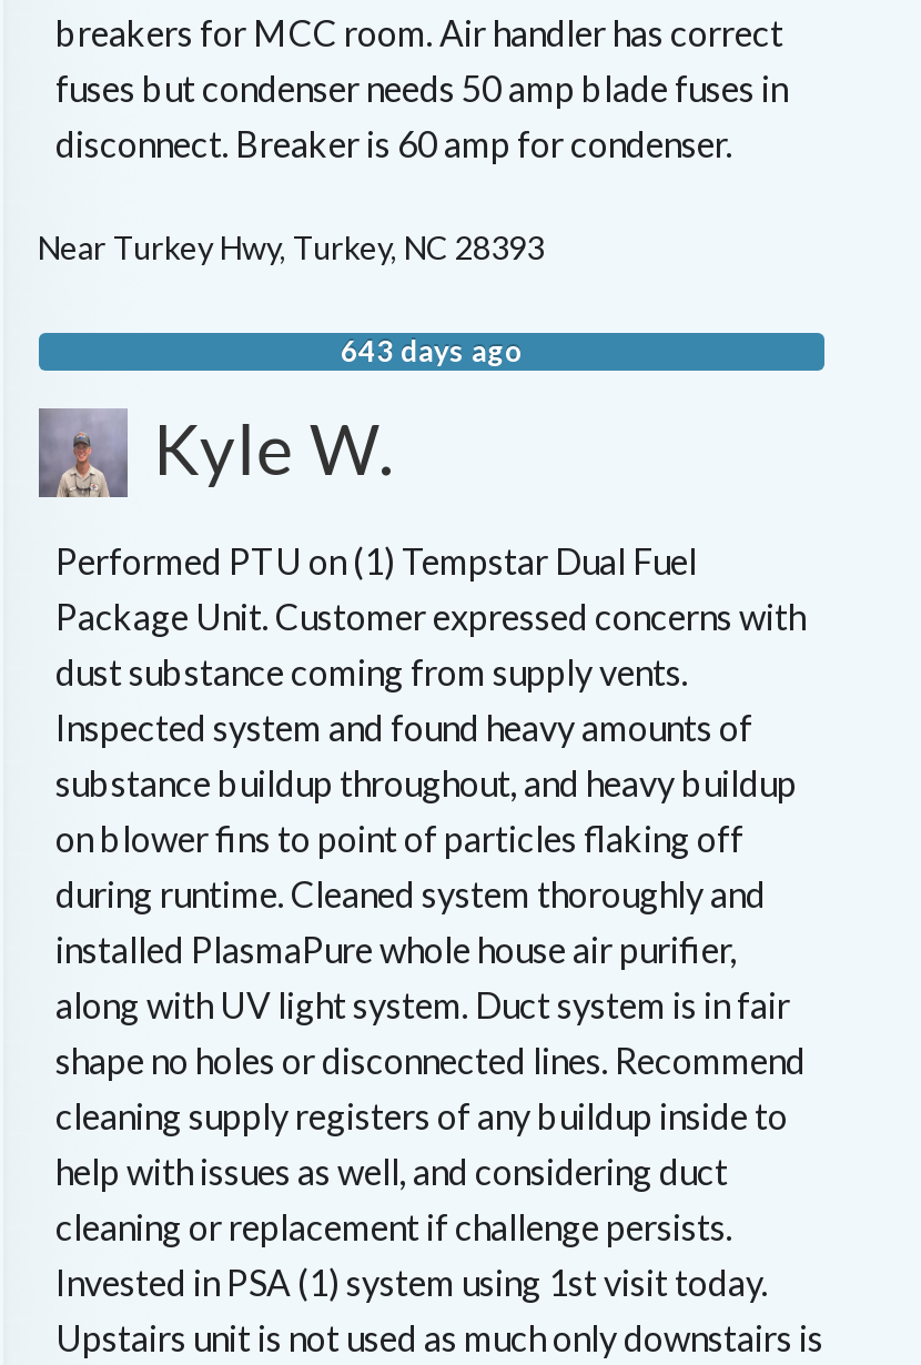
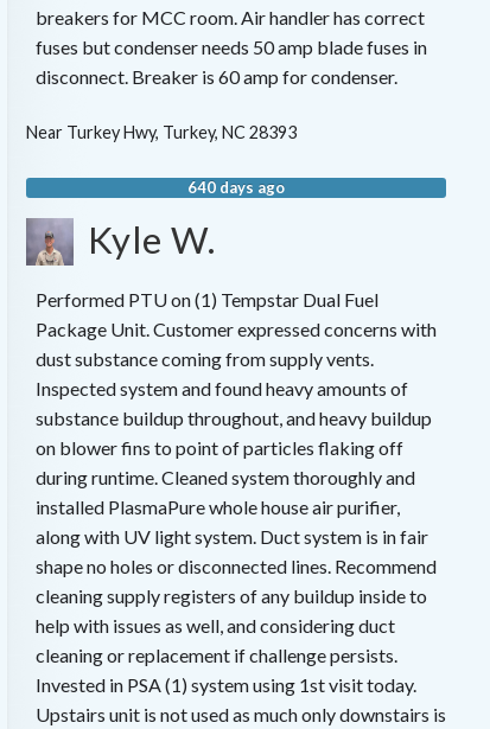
- 643 days ago
+ 640 days ago
